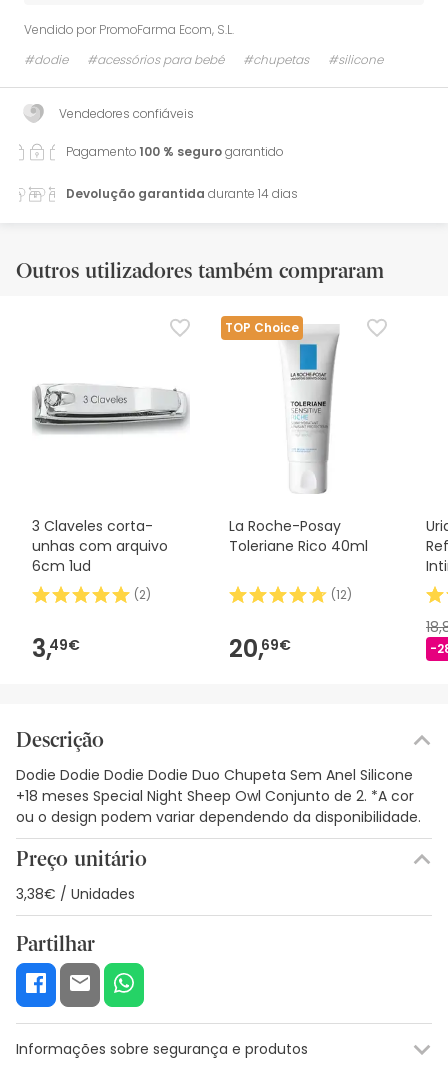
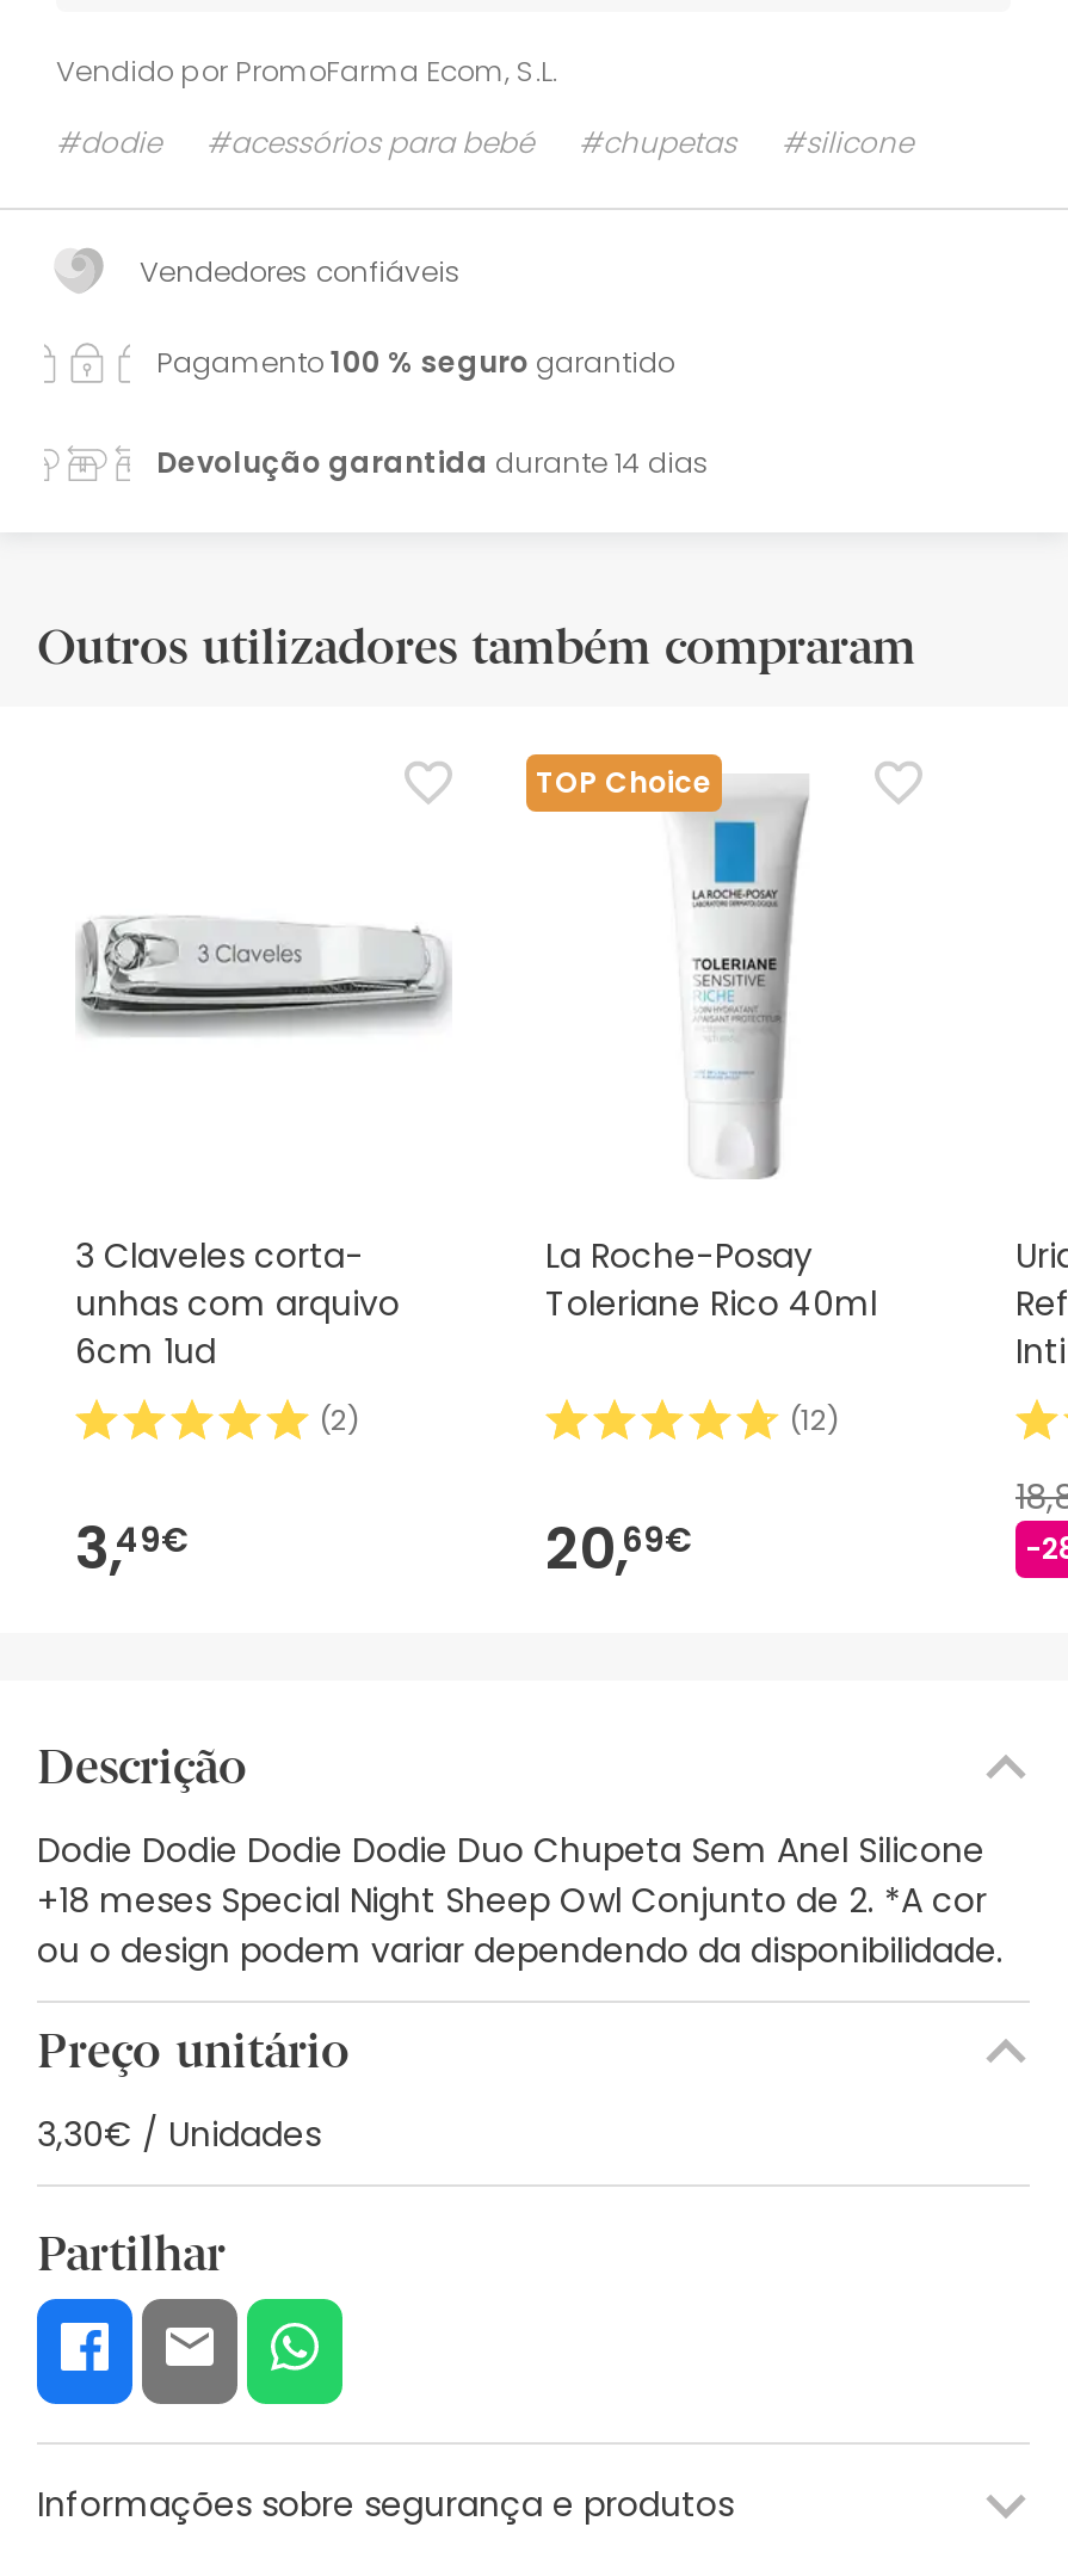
- 3,38€ / Unidades
+ 3,30€ / Unidades
